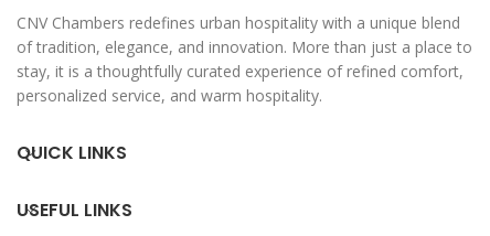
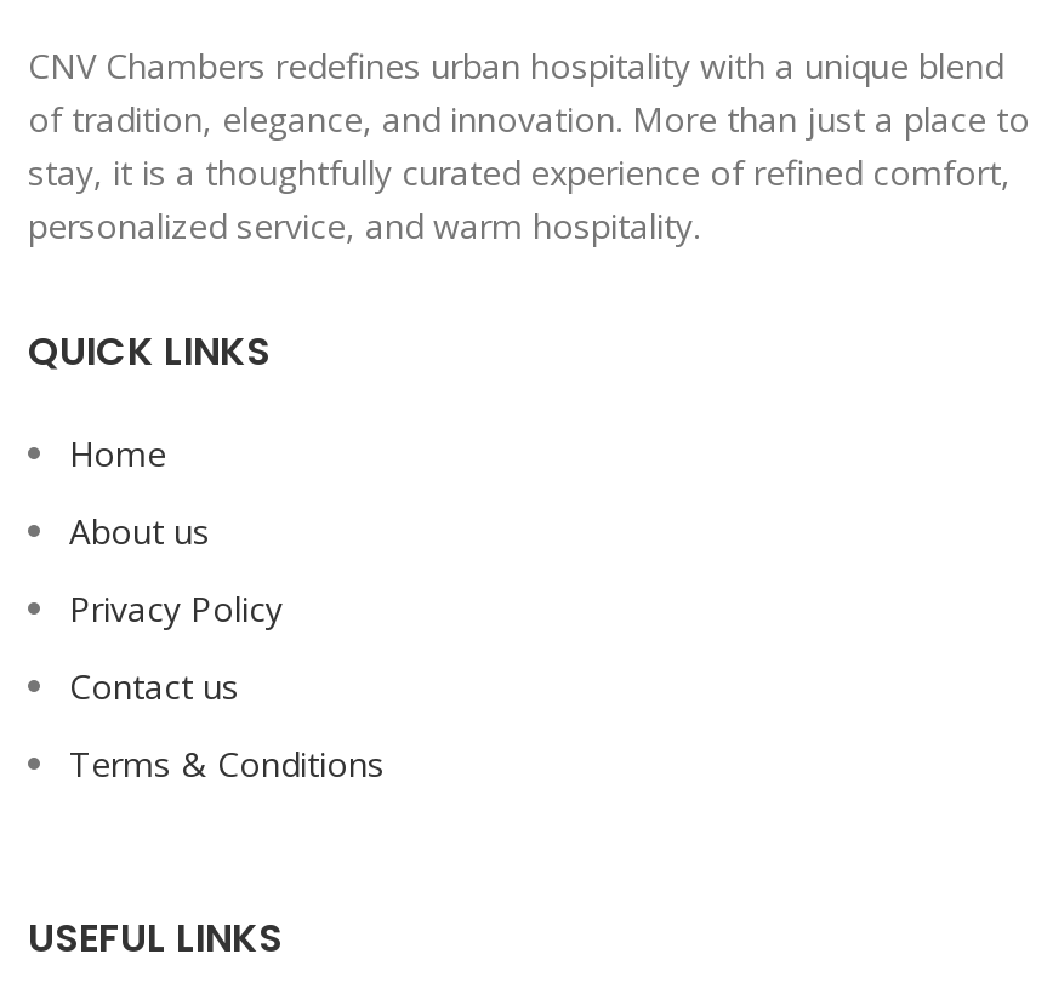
+ Home
+ About us
+ Privacy Policy
+ Contact us
+ Terms & Conditions
